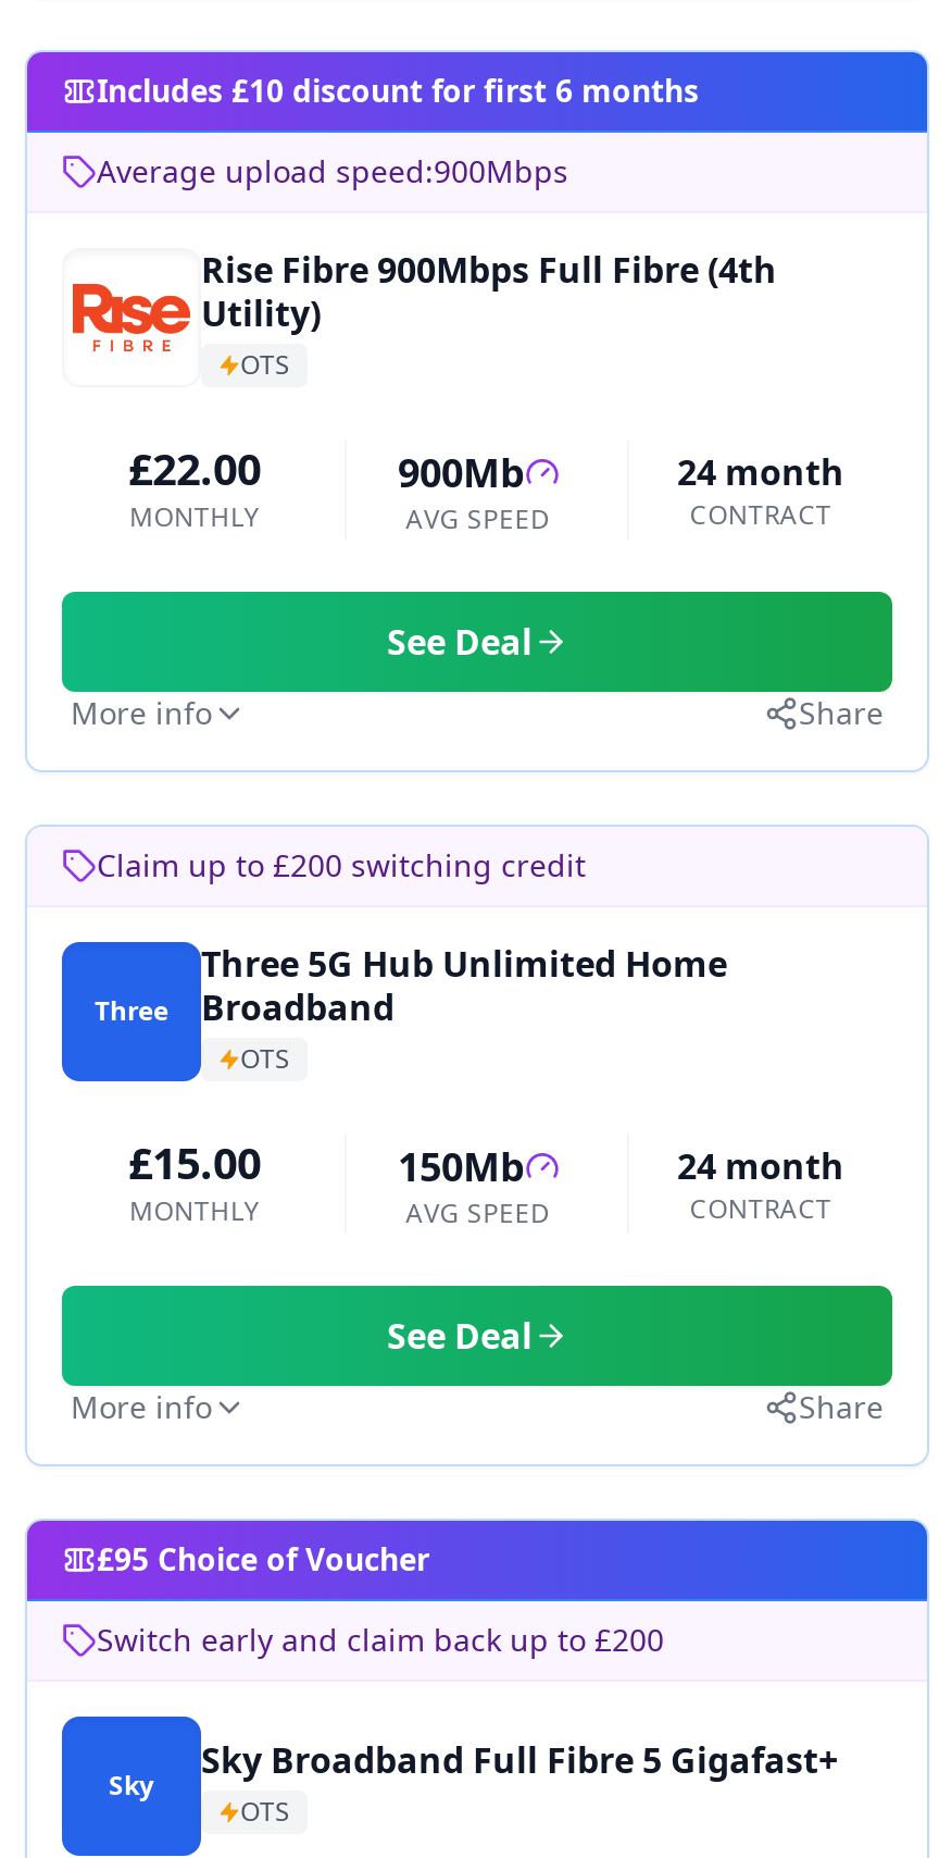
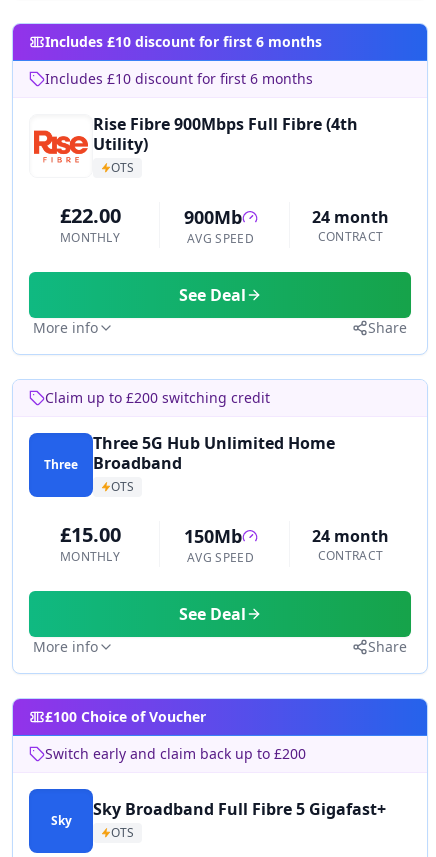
- Average upload speed:900Mbps
+ Includes £10 discount for first 6 months

- £95 Choice of Voucher
+ £100 Choice of Voucher
